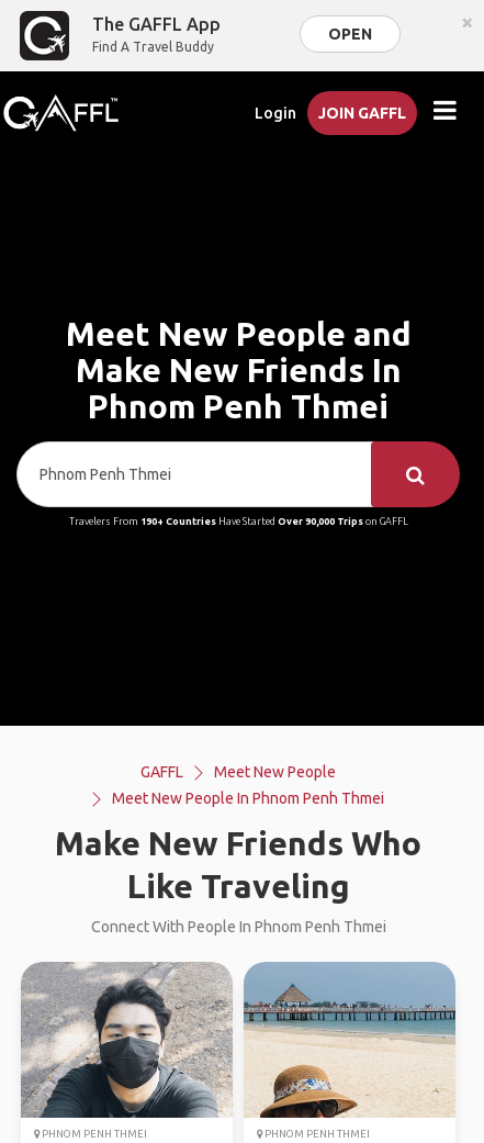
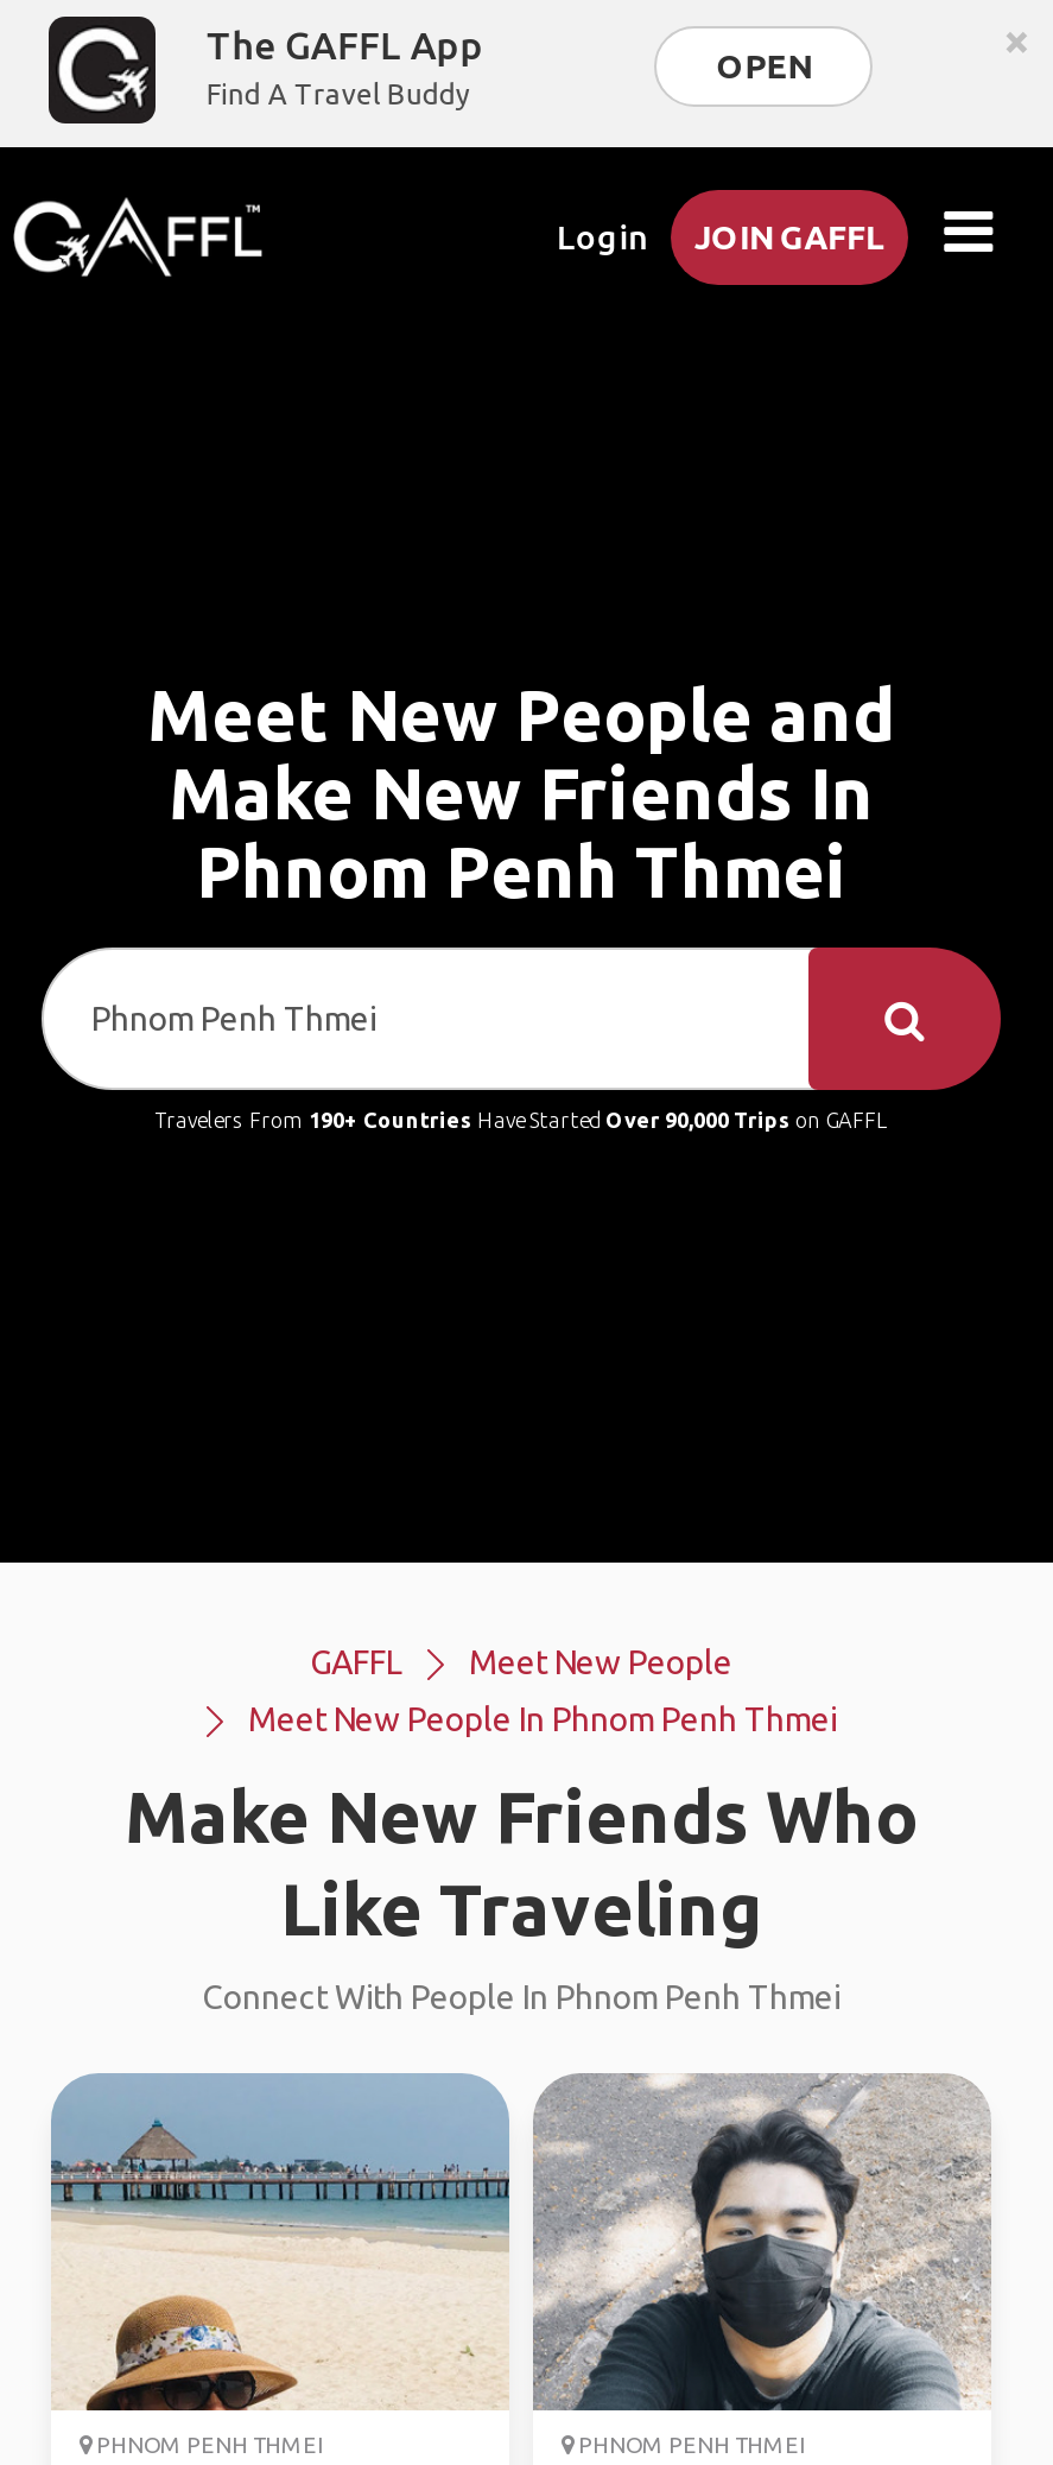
- [image]
+ [image]

- [image]
+ [image]
